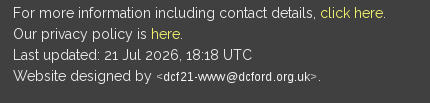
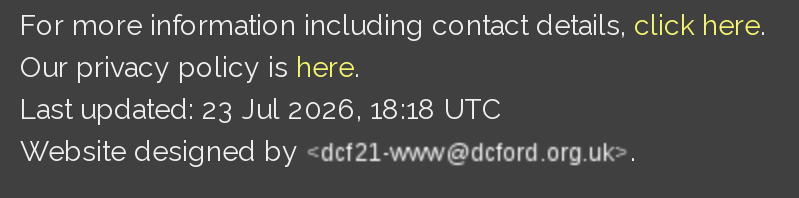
- Last updated: 21 Jul 2026, 18:18 UTC
+ Last updated: 23 Jul 2026, 18:18 UTC
